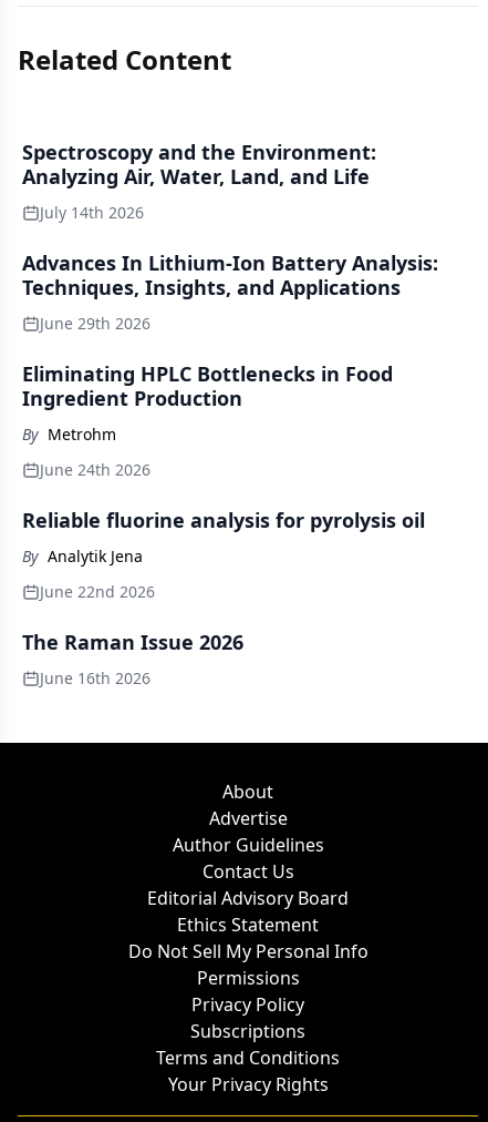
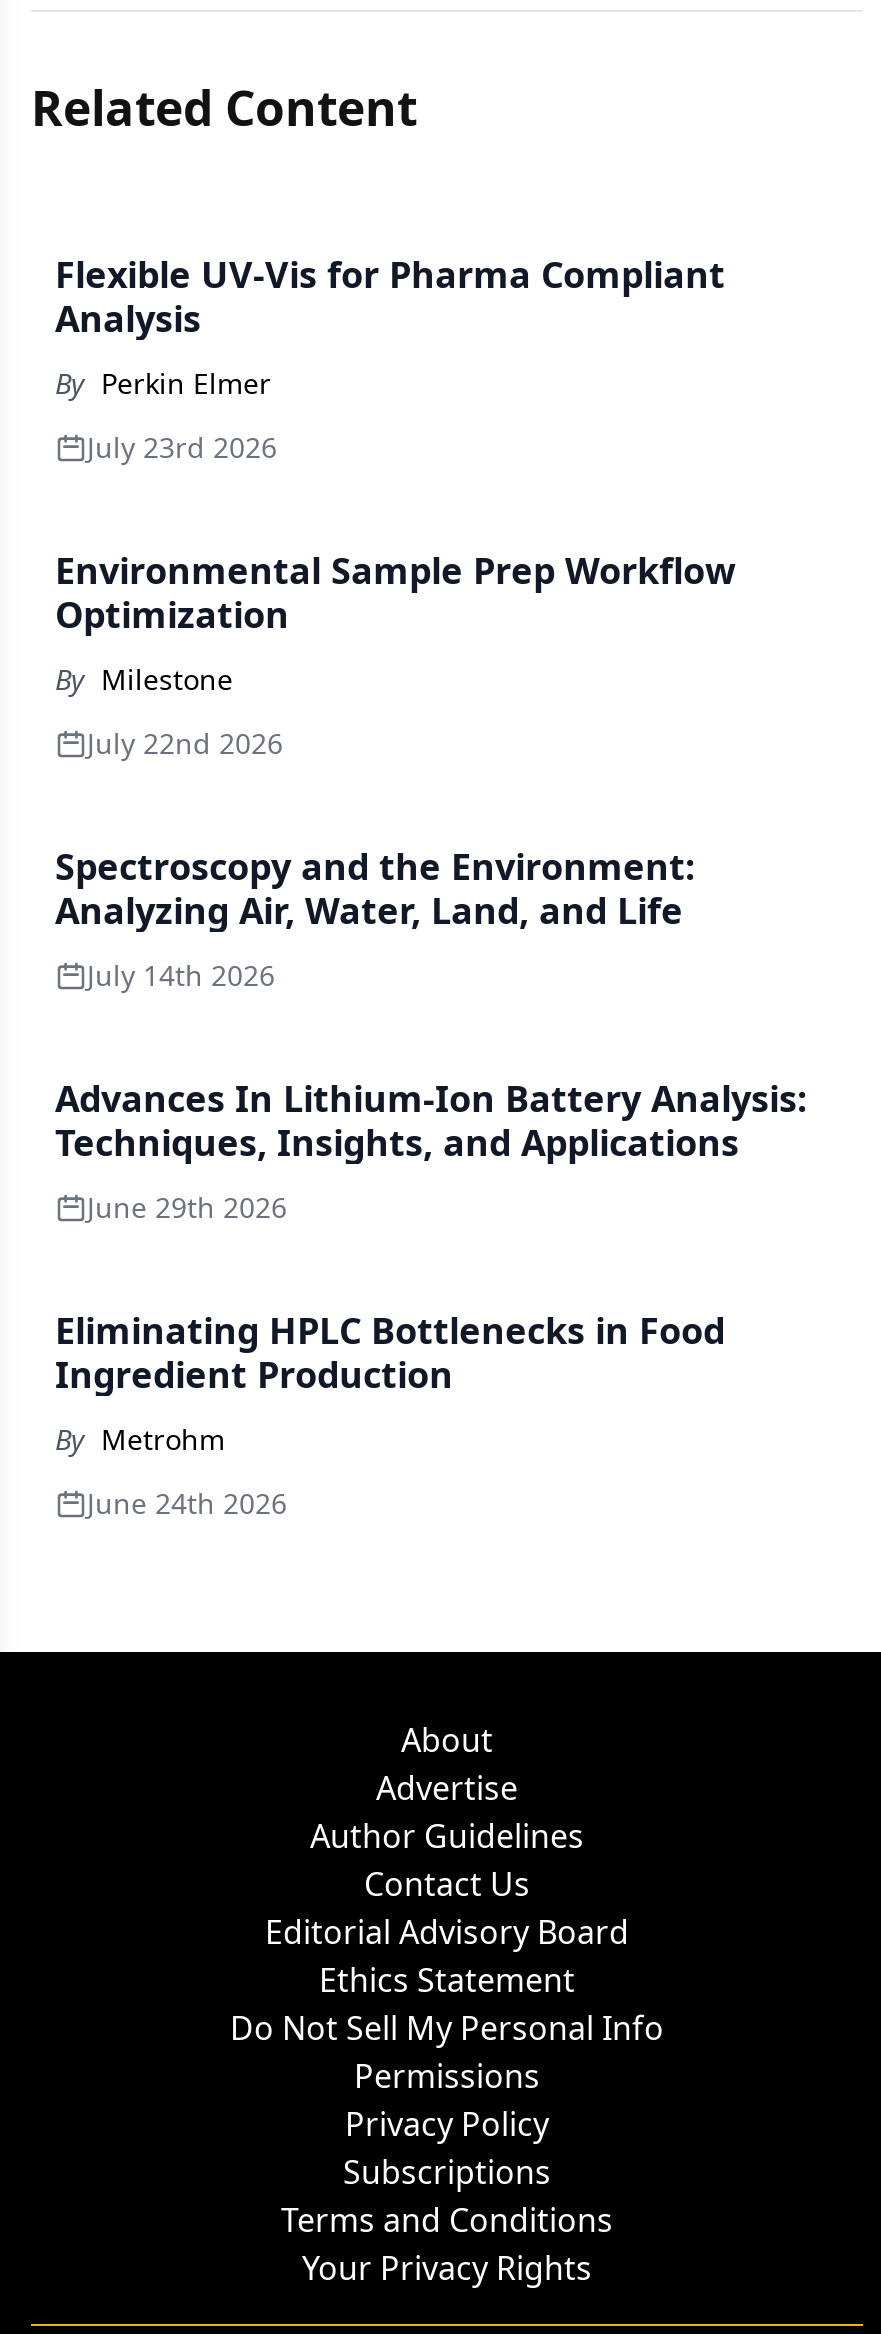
+ Flexible UV-Vis for Pharma Compliant
+ Analysis
+ By Perkin Elmer
+ July 23rd 2026
+ Environmental Sample Prep Workflow
+ Optimization
+ By Milestone
+ July 22nd 2026

moved down: Spectroscopy and the Environment: | Analyzing Air, Water, Land, and Life | July 14th 2026

moved down: Advances In Lithium-Ion Battery Analysis: | Techniques, Insights, and Applications | June 29th 2026

moved down: Eliminating HPLC Bottlenecks in Food | Ingredient Production | By Metrohm | June 24th 2026

- Reliable fluorine analysis for pyrolysis oil
- By Analytik Jena
- June 22nd 2026
- The Raman Issue 2026
- June 16th 2026
